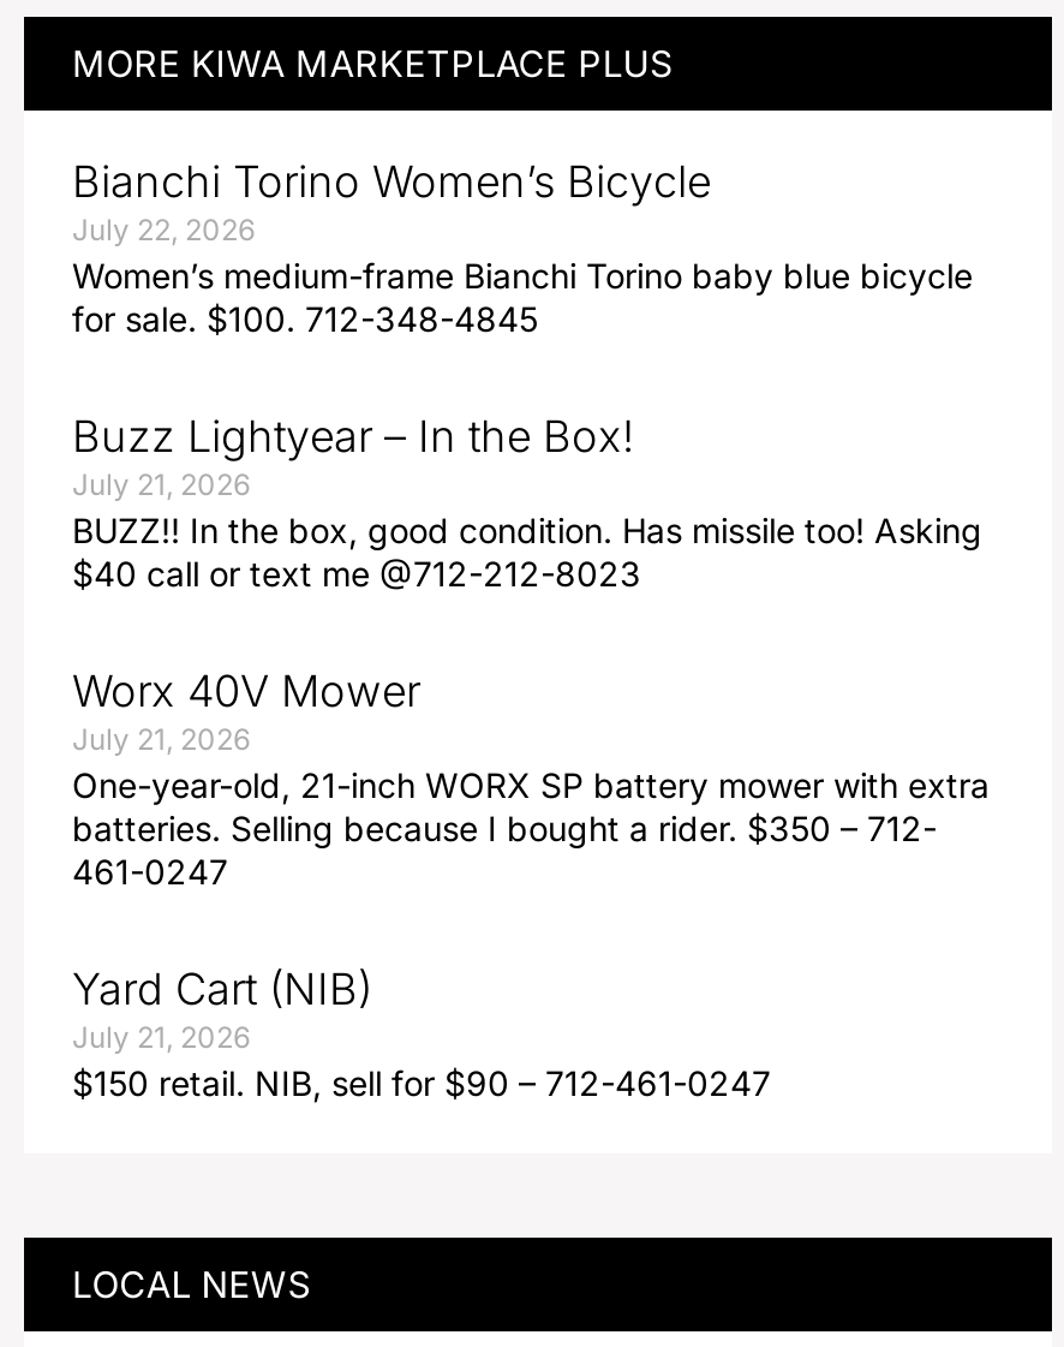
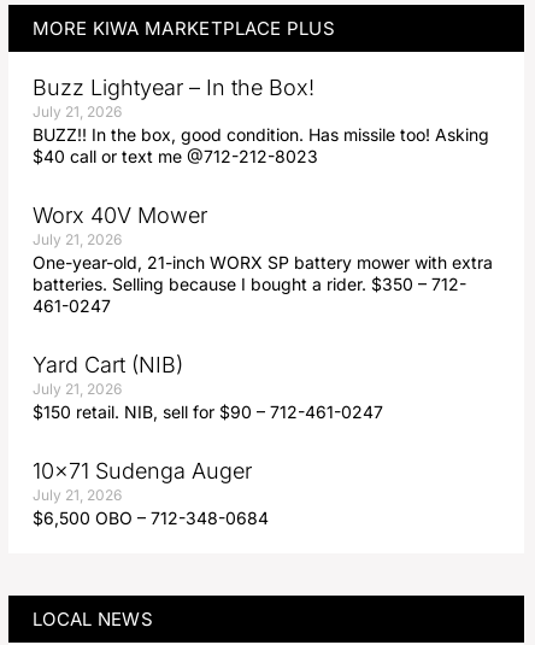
- Bianchi Torino Women’s Bicycle
- July 22, 2026
- Women’s medium-frame Bianchi Torino baby blue bicycle
- for sale. $100. 712-348-4845

moved up: Buzz Lightyear – In the Box! | July 21, 2026 | BUZZ!! In the box, good condition. Has missile too! Asking | ... | July 21, 2026 | $150 retail. NIB, sell for $90 – 712-461-0247

+ 10×71 Sudenga Auger
+ July 21, 2026
+ $6,500 OBO – 712-348-0684
